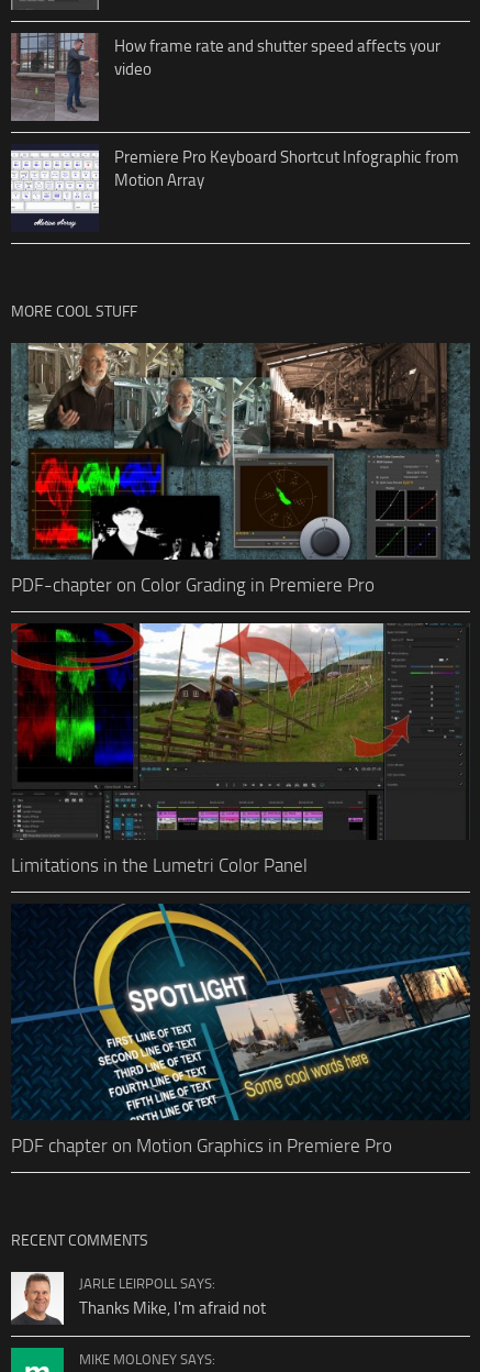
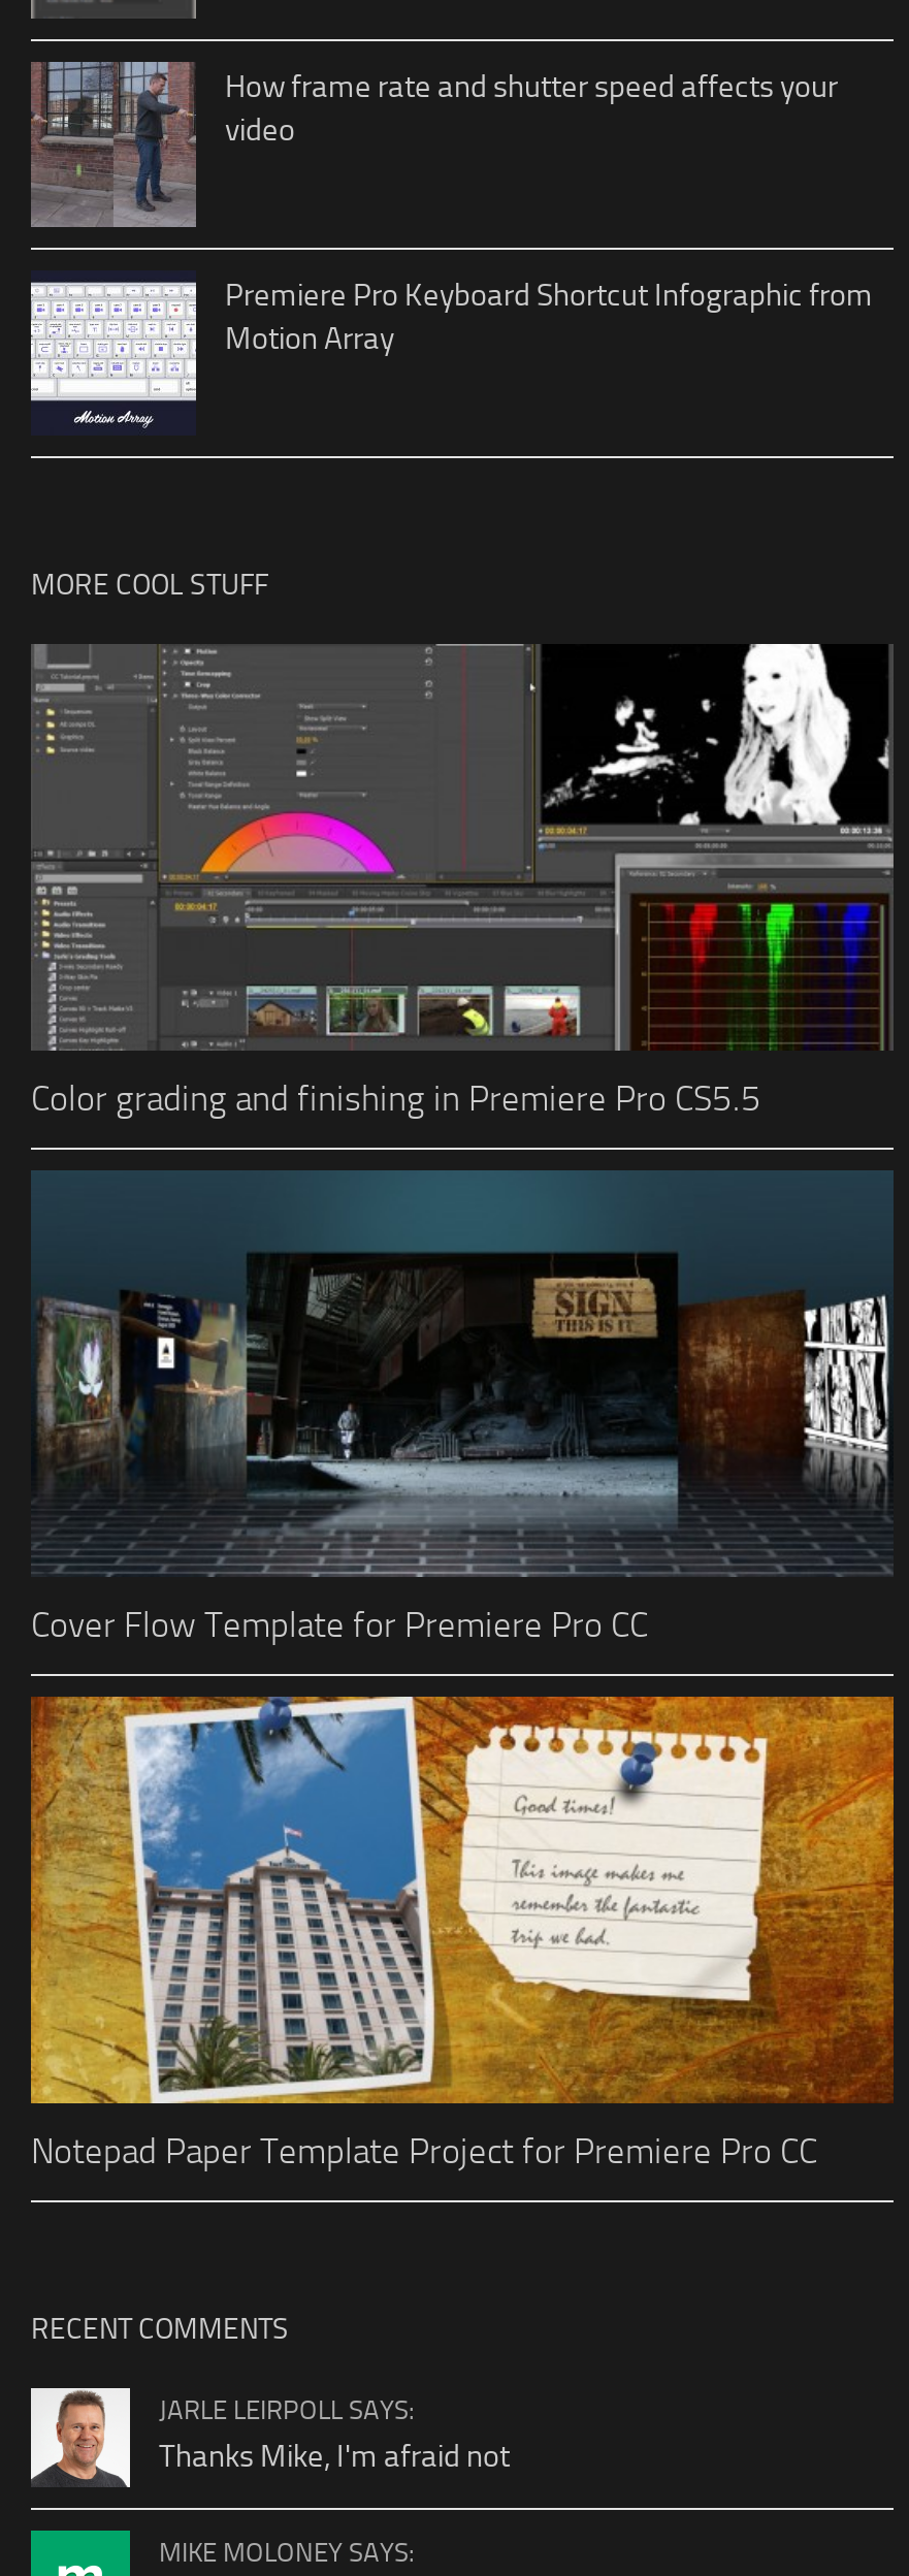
- [image]
- PDF-chapter on Color Grading in Premiere Pro
+ [image]
+ Color grading and finishing in Premiere Pro CS5.5

- [image]
- Limitations in the Lumetri Color Panel
+ [image]
+ Cover Flow Template for Premiere Pro CC

- [image]
- PDF chapter on Motion Graphics in Premiere Pro
+ [image]
+ Notepad Paper Template Project for Premiere Pro CC
